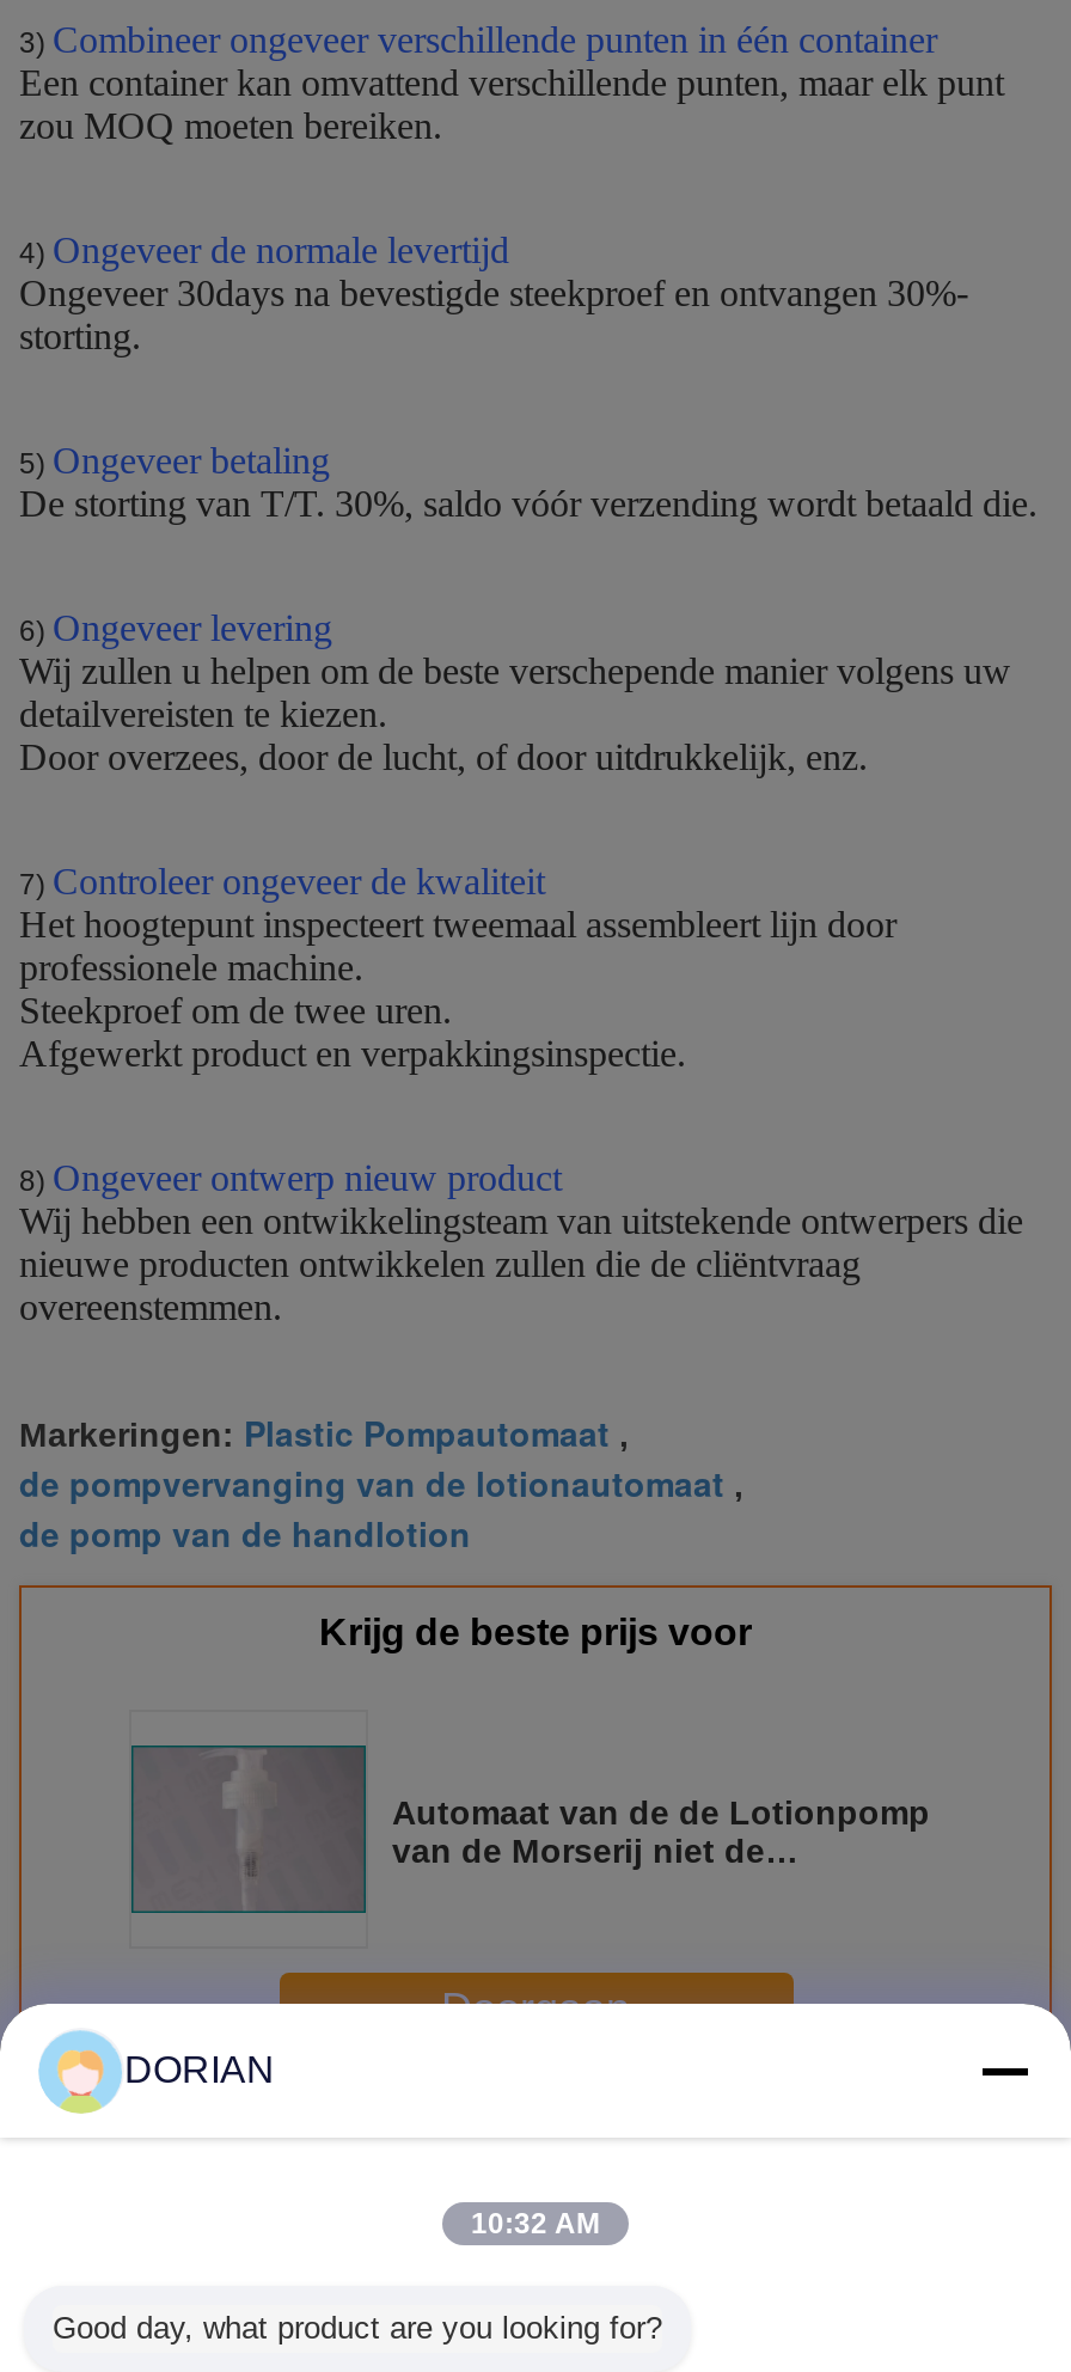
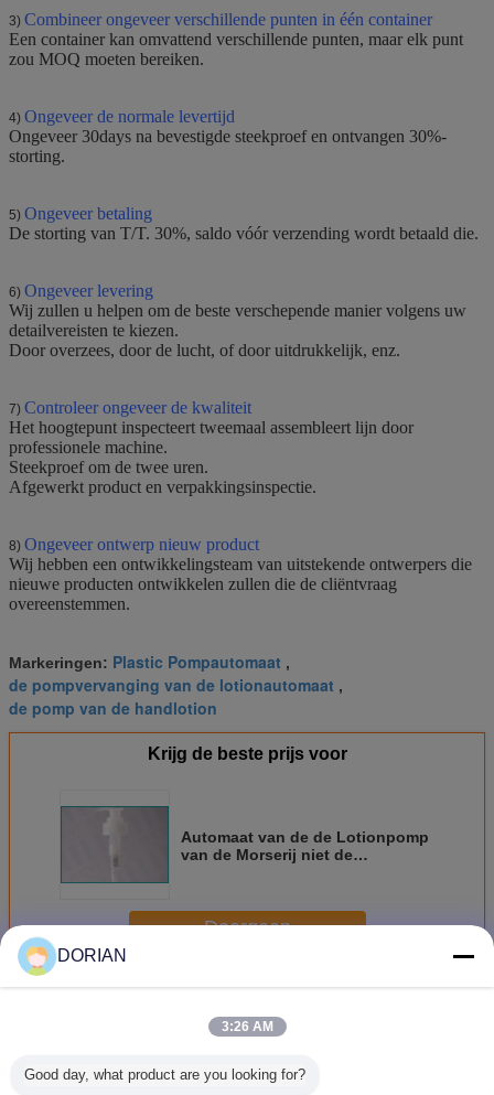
- 10:32 AM
+ 3:26 AM
